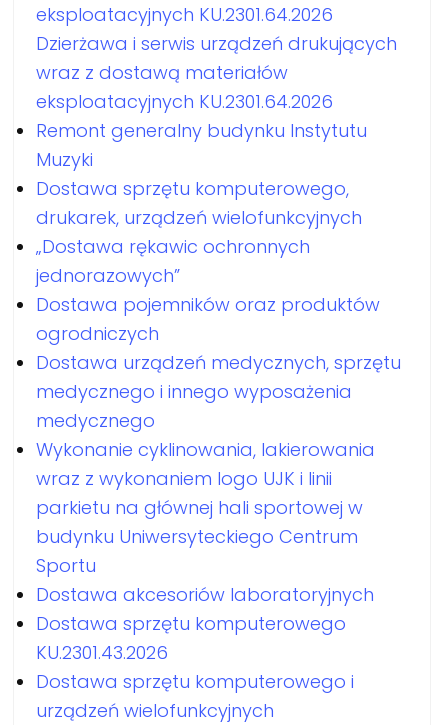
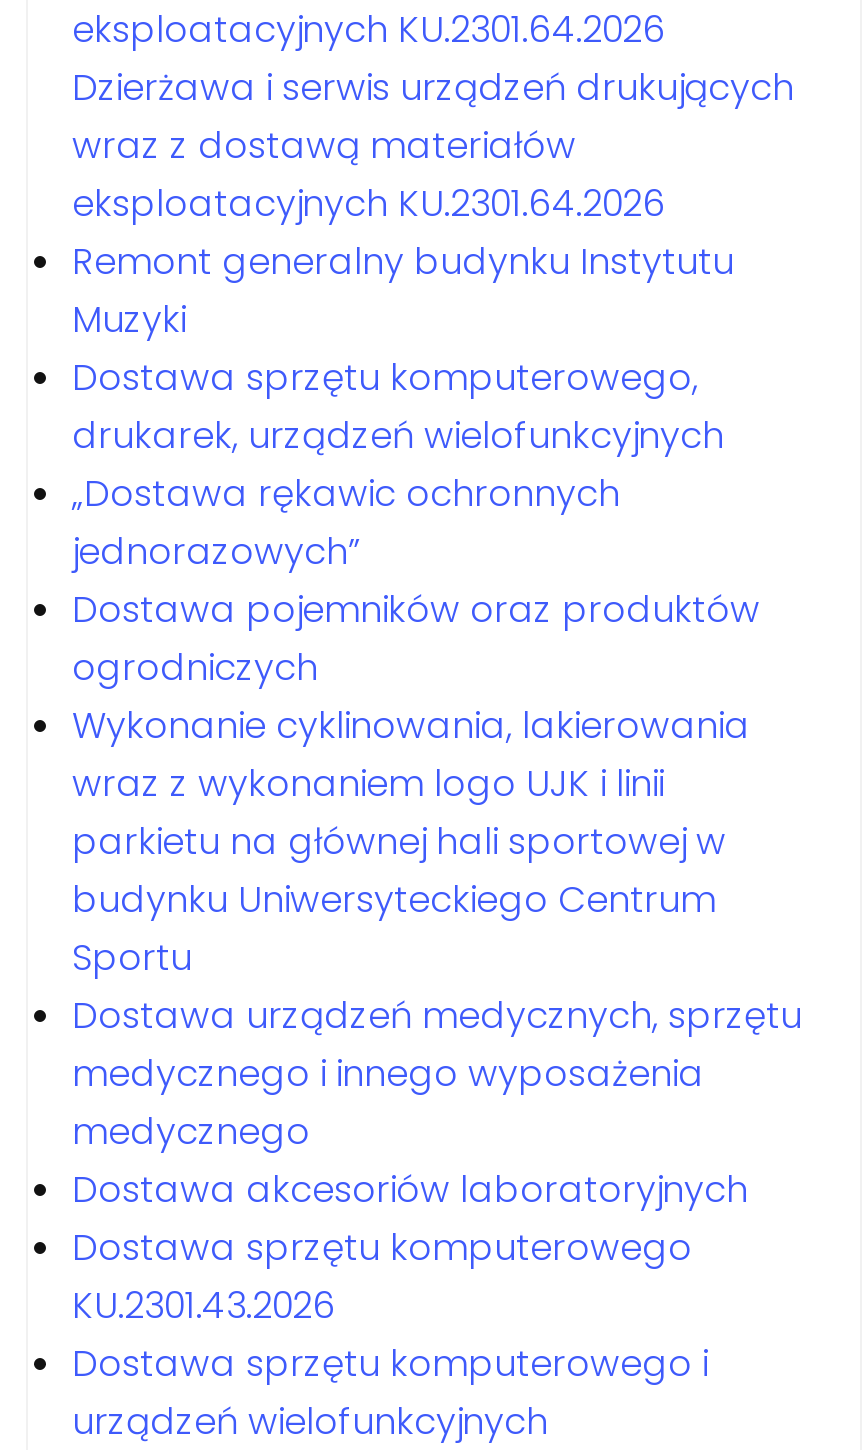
moved down: Dostawa urządzeń medycznych, sprzętu | medycznego i innego wyposażenia | medycznego

moved up: Wykonanie cyklinowania, lakierowania | wraz z wykonaniem logo UJK i linii | parkietu na głównej hali sportowej w | budynku Uniwersyteckiego Centrum | Sportu
